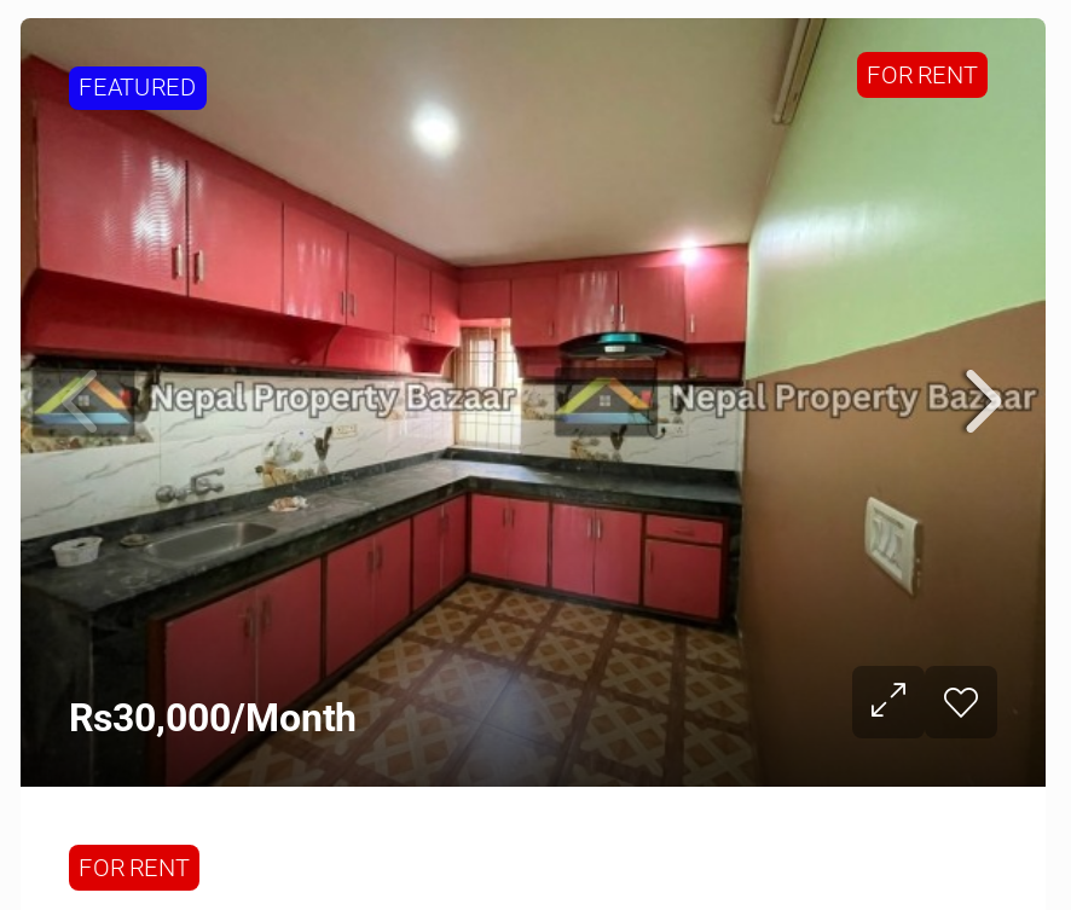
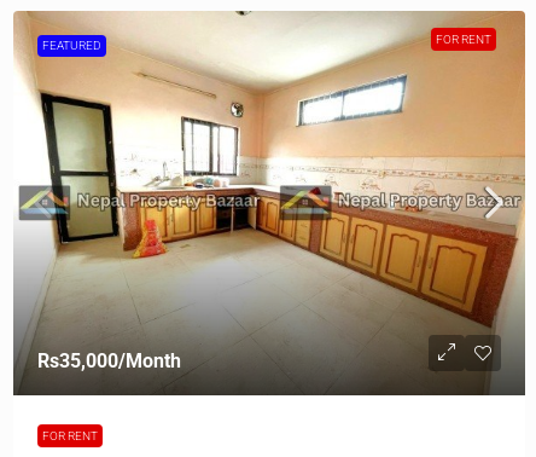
- [image]
- Rs30,000/Month
+ [image]
+ Rs35,000/Month
